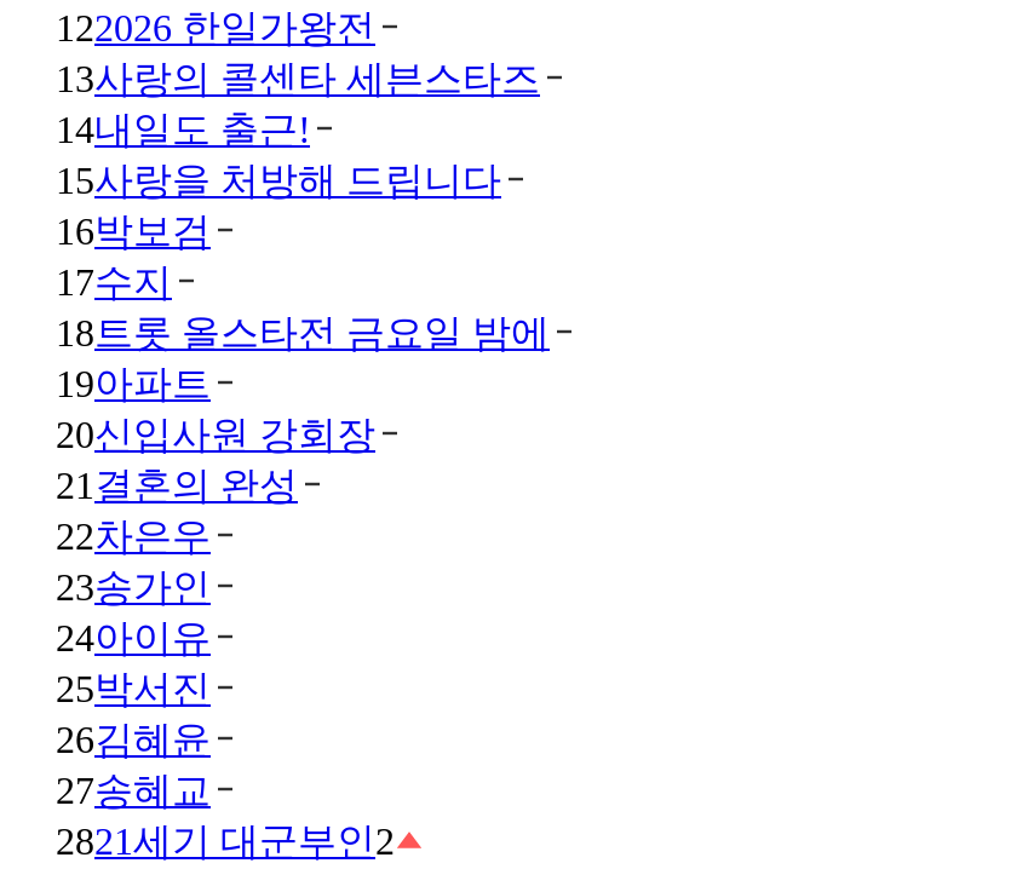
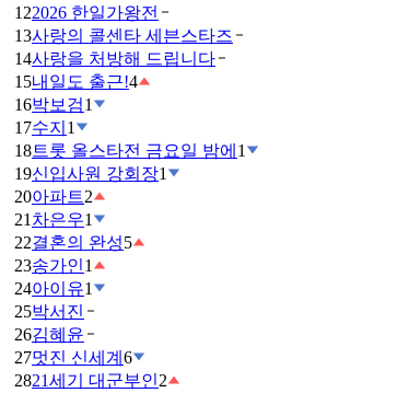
- 14내일도 출근!
- 15사랑을 처방해 드립니다
- 16박보검
- 17수지
- 18 트롯 올스타전 금요일 밤에
- 19아파트
- 20신입사원 강회장
- 21 결혼의 완성
- 22차은우
- 23송가인
- 24아이유
+ 14사랑을 처방해 드립니다
+ 15내일도 출근! 4
+ 16박보검 1
+ 17수지 1
+ 18 트롯 올스타전 금요일 밤에 1
+ 19신입사원 강회장1
+ 20아파트 2
+ 21 차은우 1
+ 22 결혼의 완성 5
+ 23송가인 1
+ 24아이유 1

- 27송혜교
+ 27멋진 신세계 6
